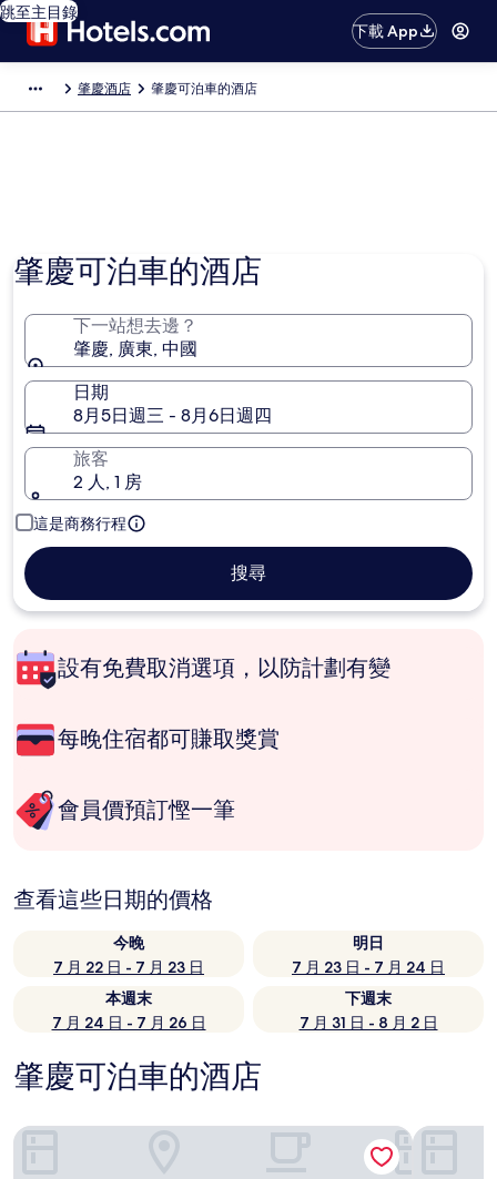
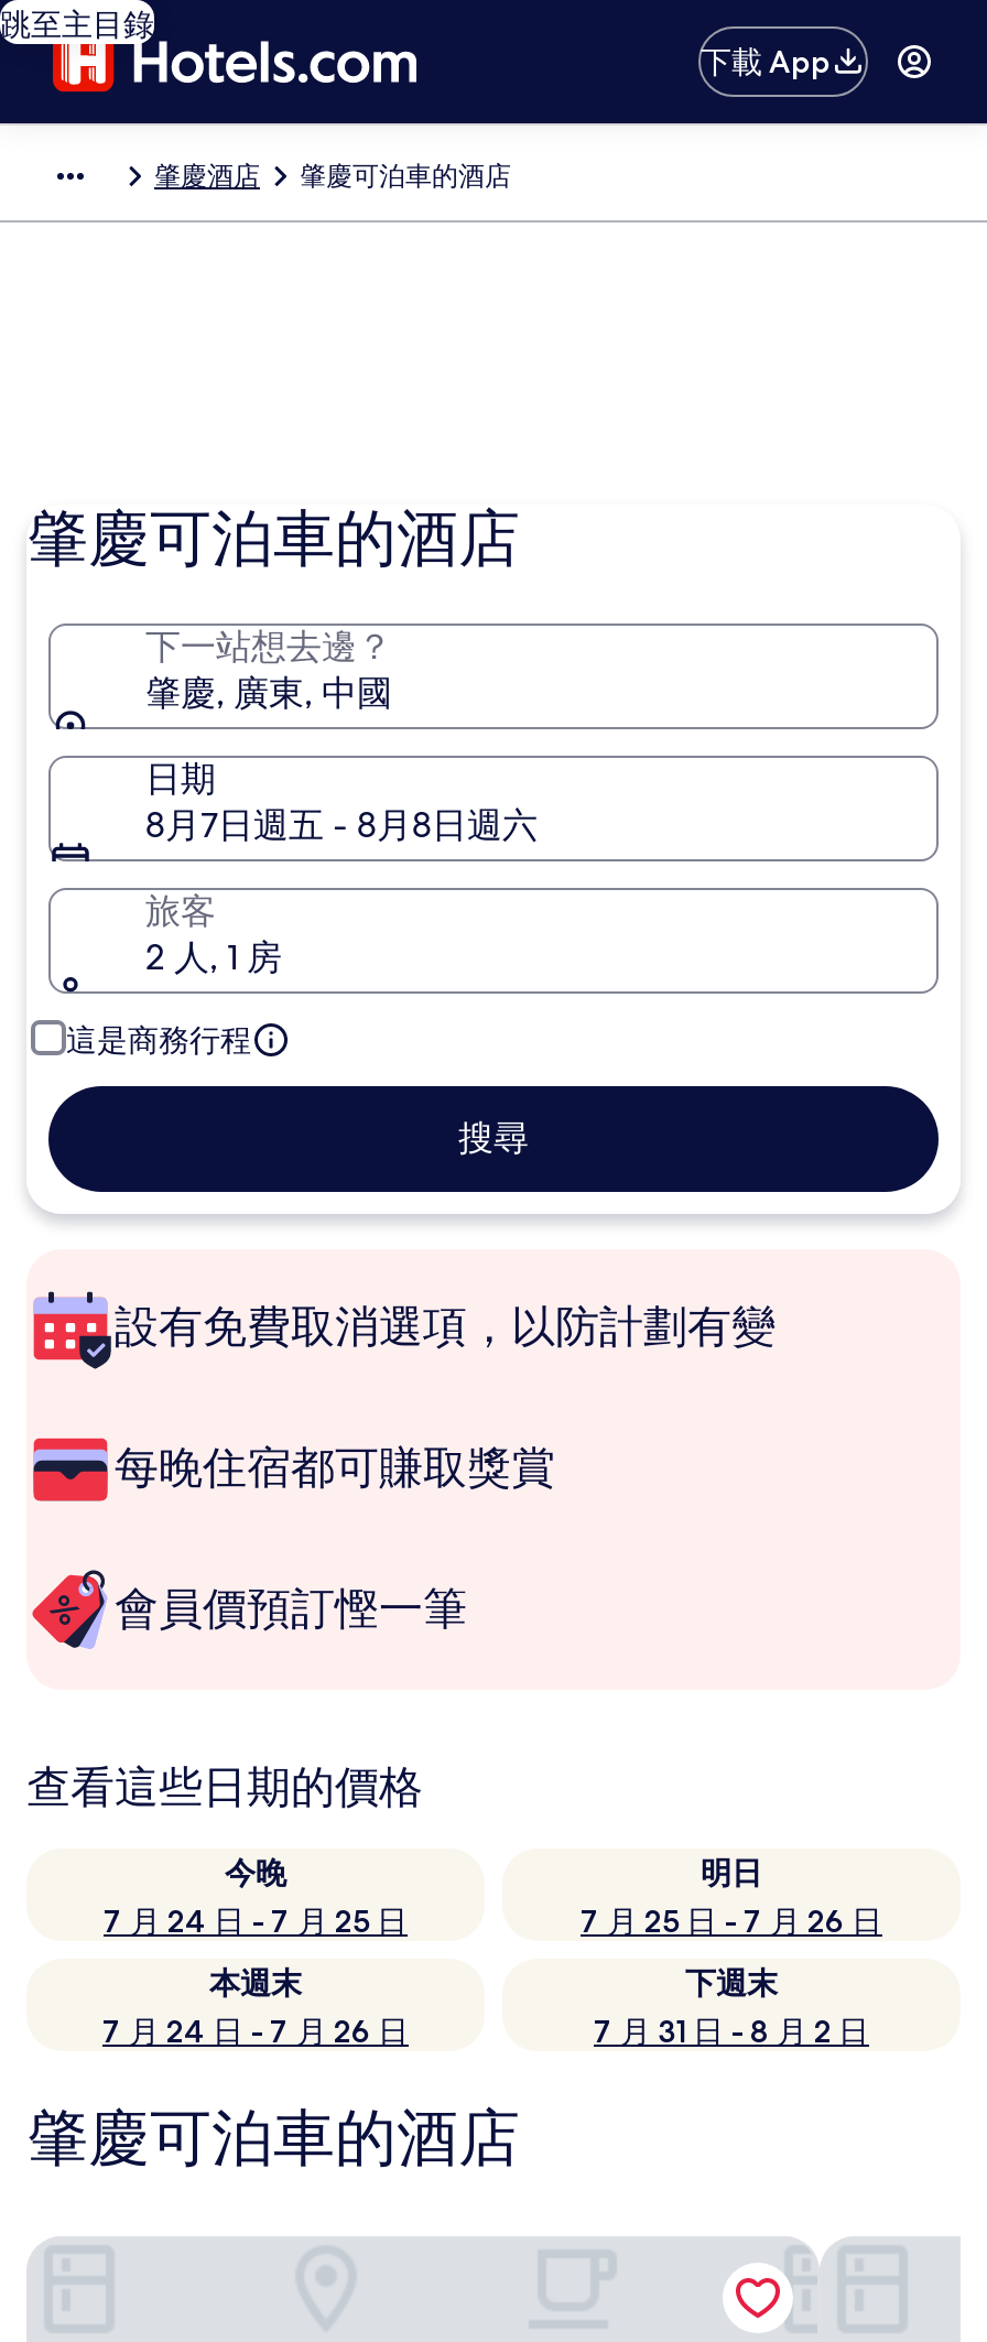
- 8月5日週三 - 8月6日週四
+ 8月7日週五 - 8月8日週六

- 7 月 22 日 - 7 月 23 日
+ 7 月 24 日 - 7 月 25 日

- 7 月 23 日 - 7 月 24 日
+ 7 月 25 日 - 7 月 26 日
